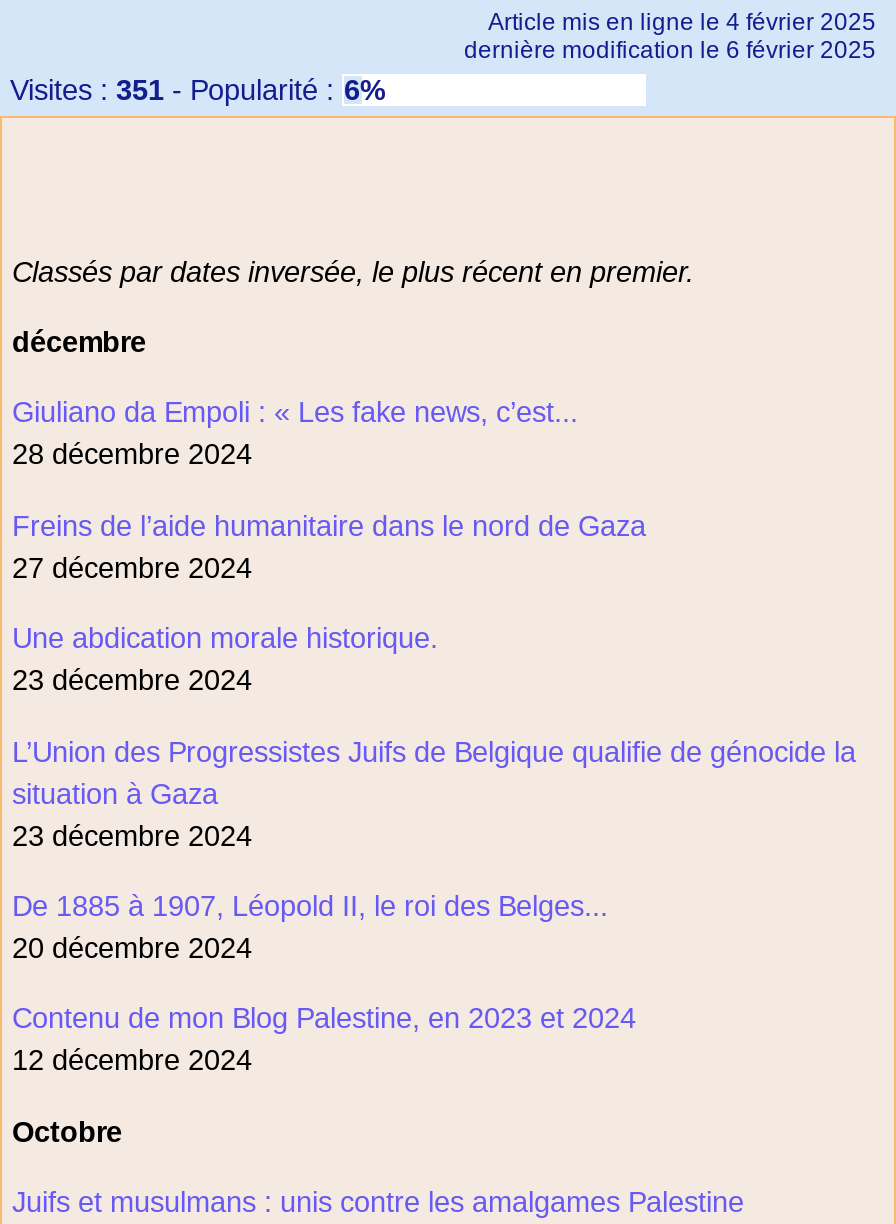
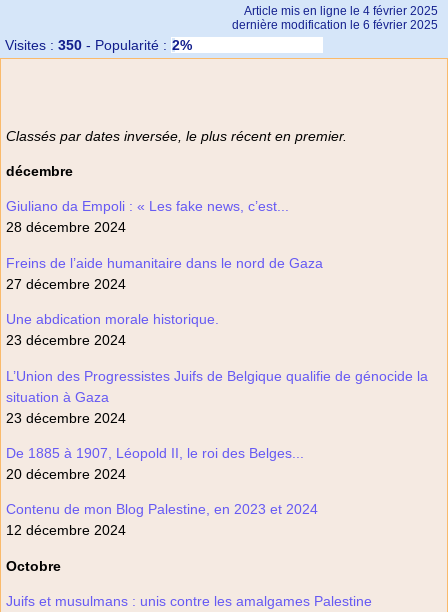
- Visites : 351 - Popularité : 6%
+ Visites : 350 - Popularité : 2%
